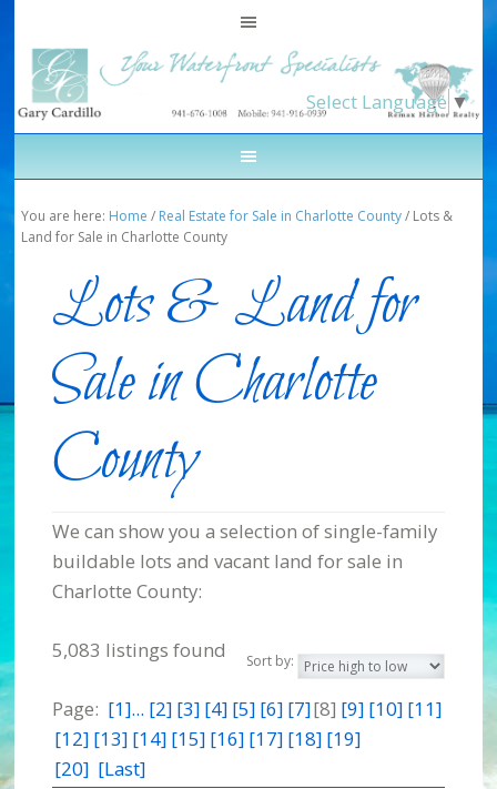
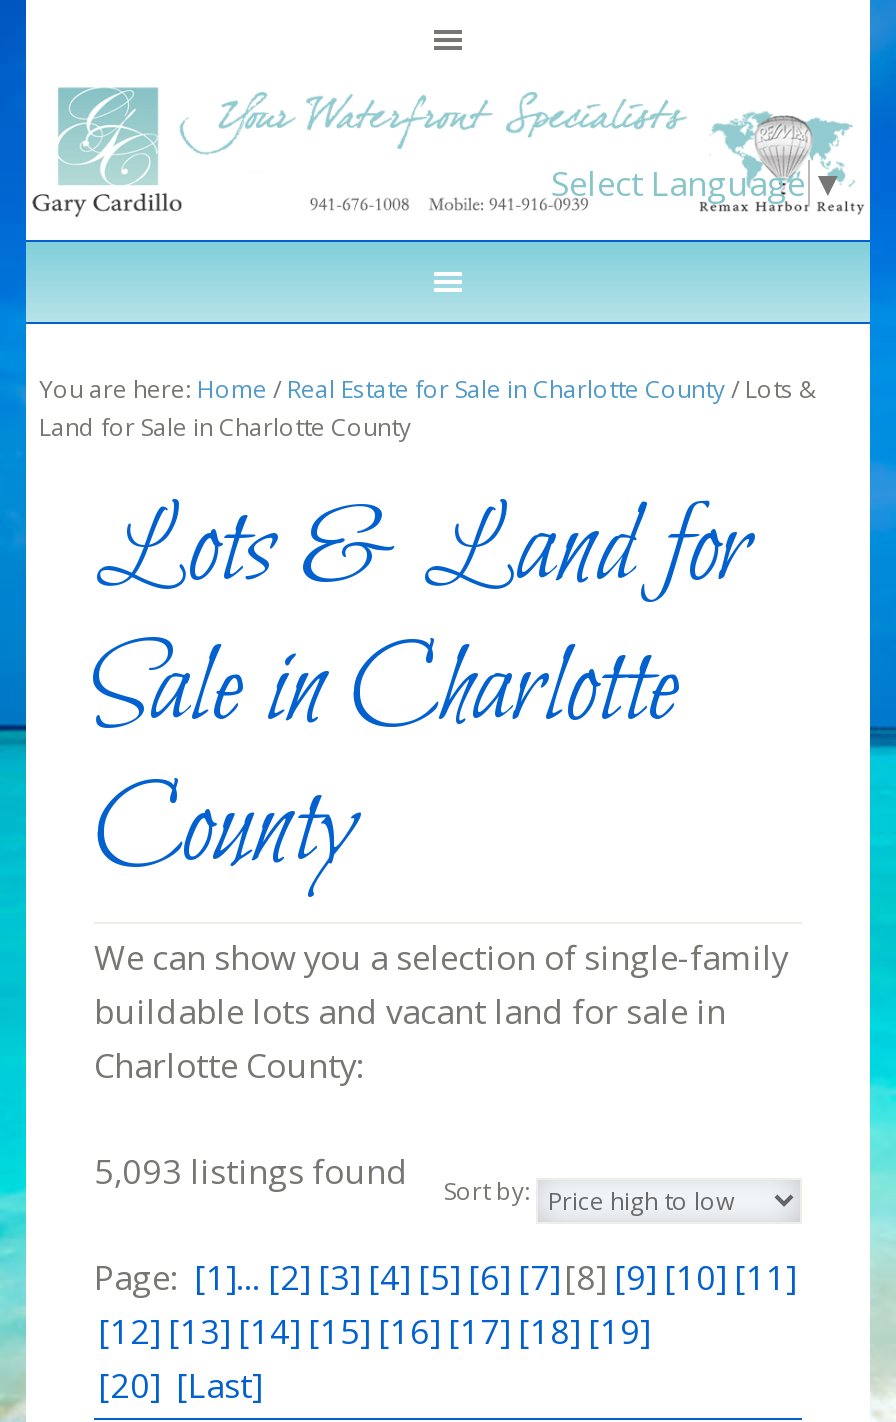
- 5,083 listings found
+ 5,093 listings found
